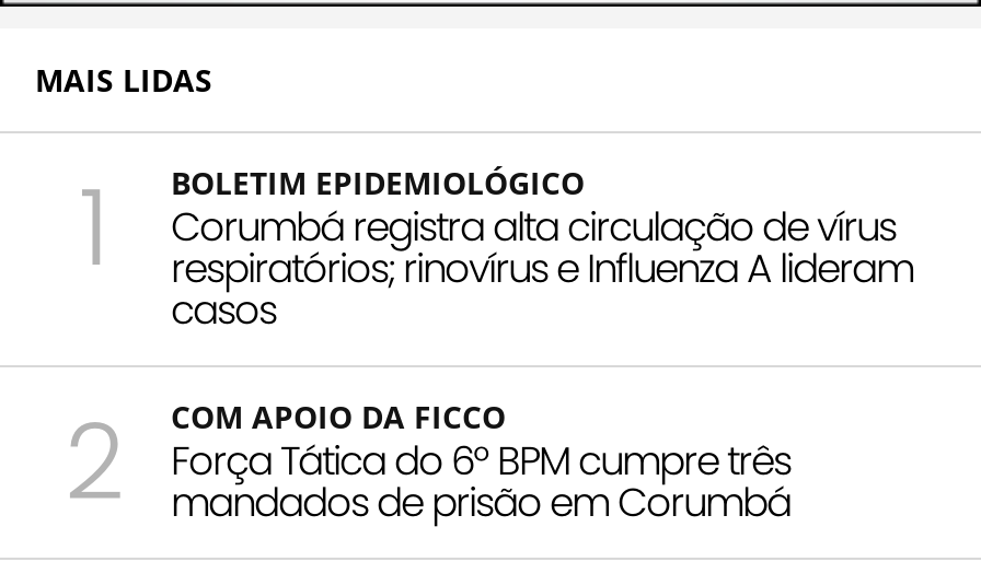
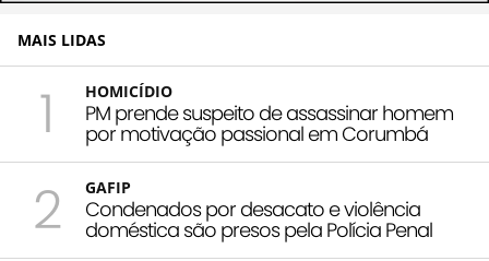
- BOLETIM EPIDEMIOLÓGICO
- Corumbá registra alta circulação de vírus
- respiratórios; rinovírus e Influenza A lideram
- casos
+ HOMICÍDIO
+ PM prende suspeito de assassinar homem
+ por motivação passional em Corumbá

- COM APOIO DA FICCO
- Força Tática do 6º BPM cumpre três
- mandados de prisão em Corumbá
+ GAFIP
+ Condenados por desacato e violência
+ doméstica são presos pela Polícia Penal
